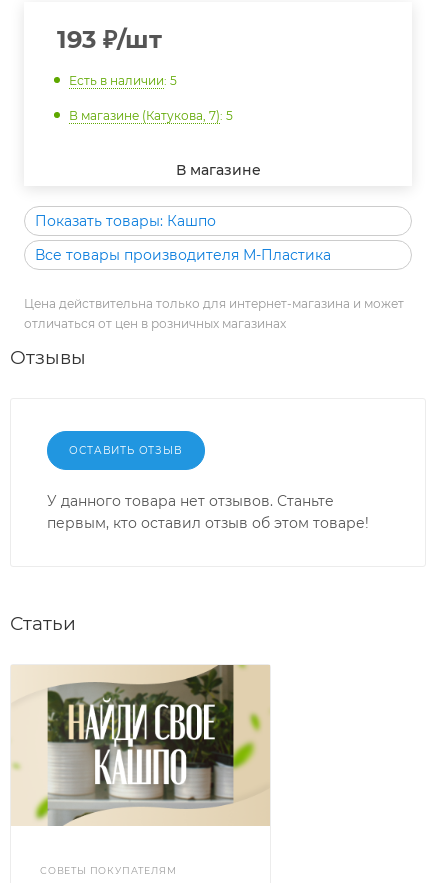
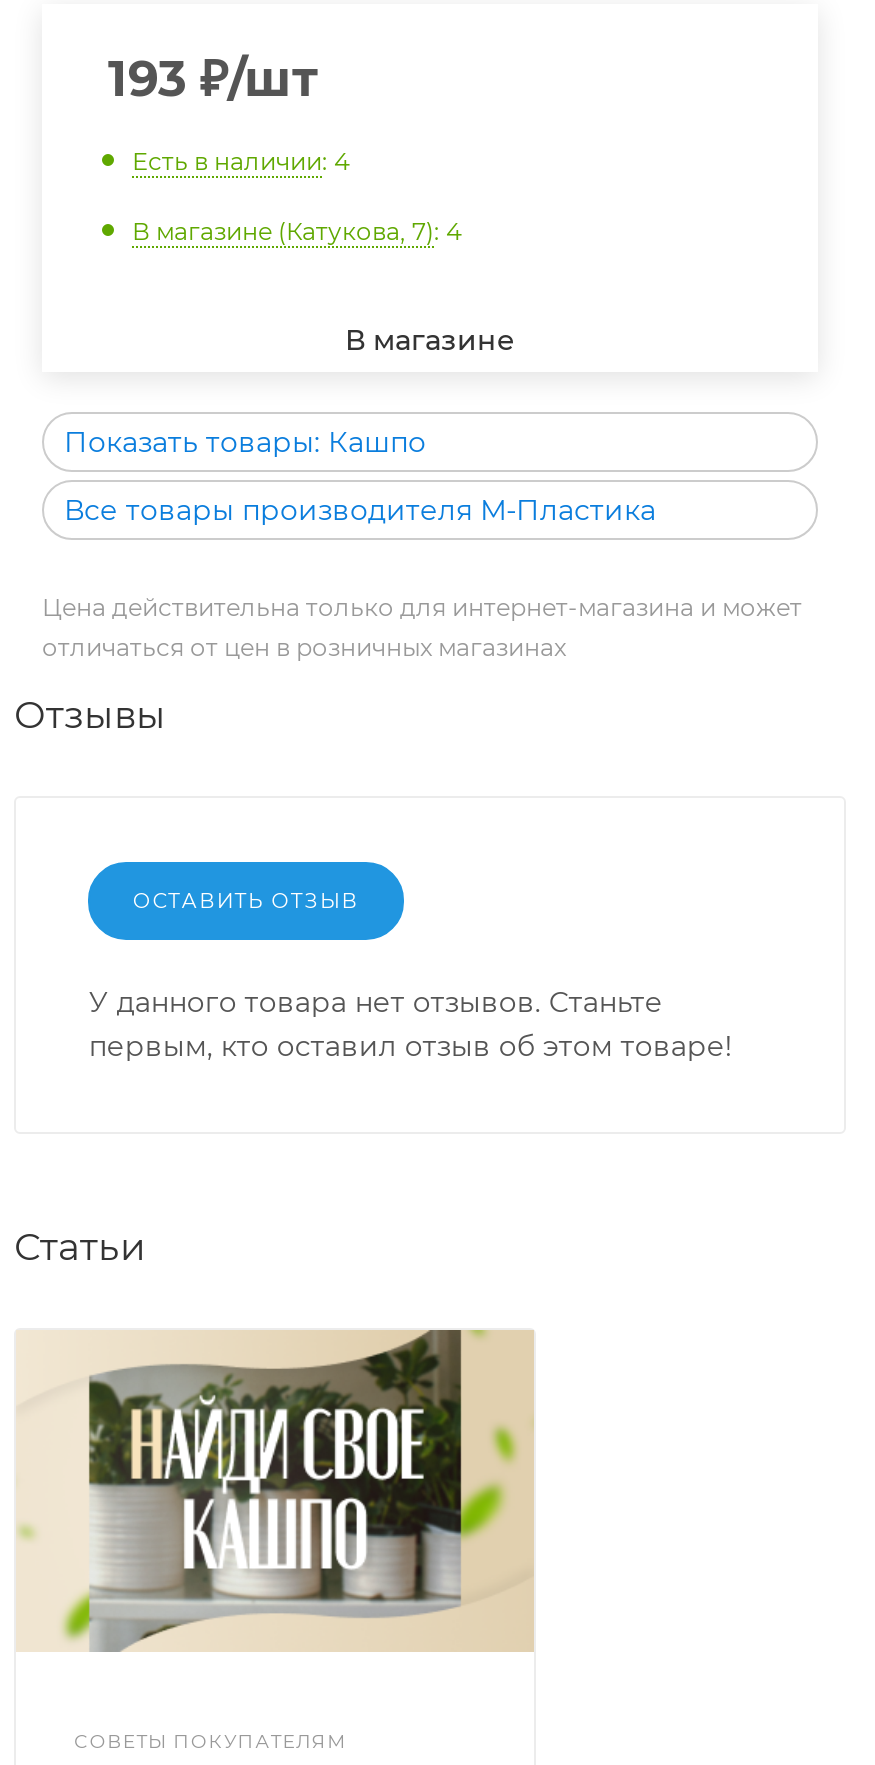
- Есть в наличии: 5
+ Есть в наличии: 4

- В магазине (Катукова, 7): 5
+ В магазине (Катукова, 7): 4
